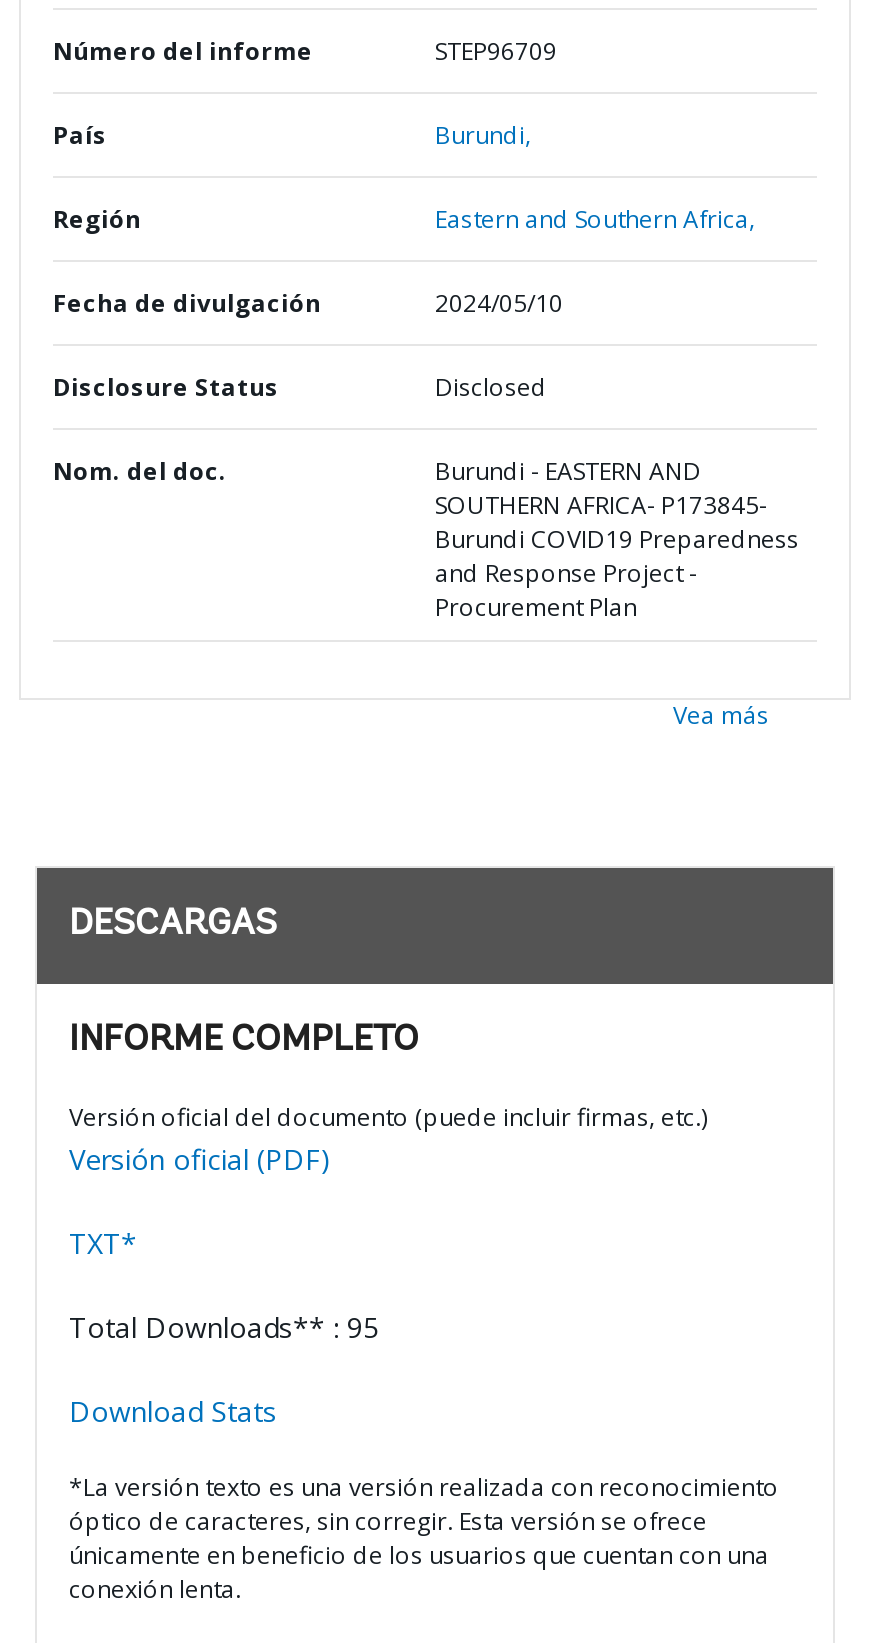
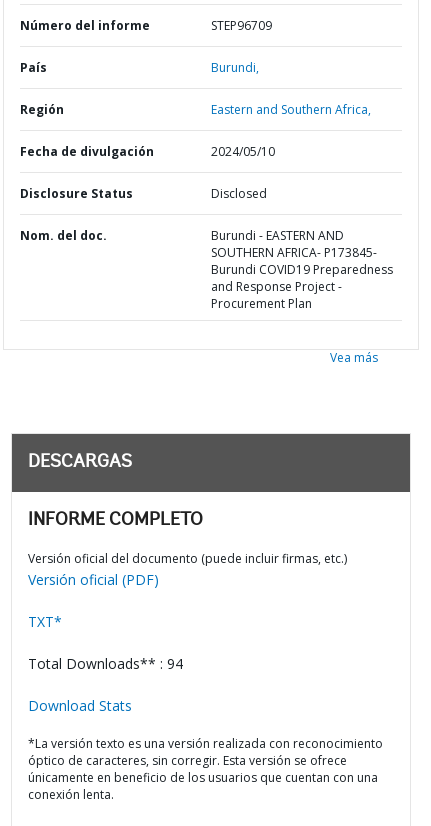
- Total Downloads** : 95
+ Total Downloads** : 94
